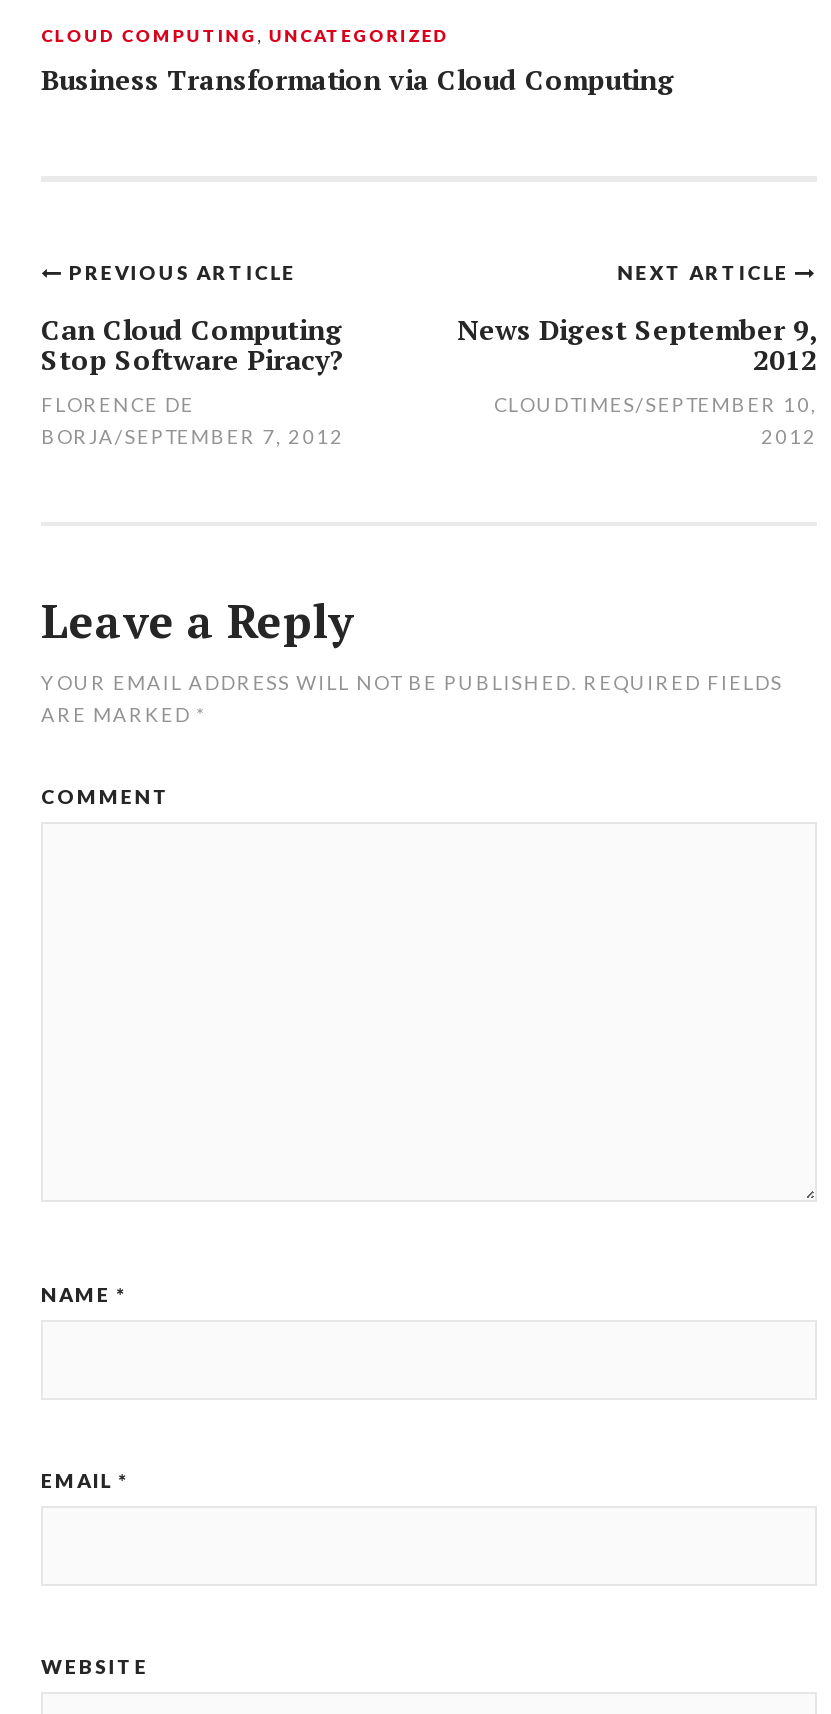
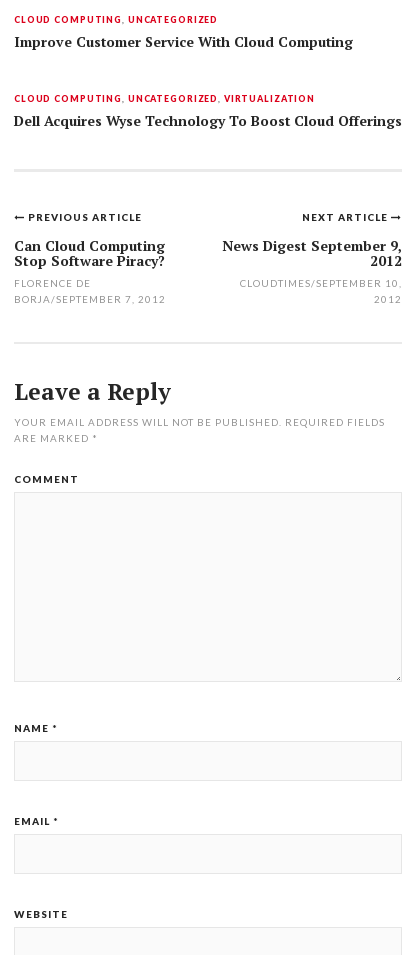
- Business Transformation via Cloud Computing
+ Improve Customer Service With Cloud Computing
+ CLOUD COMPUTING, UNCATEGORIZED, VIRTUALIZATION
+ Dell Acquires Wyse Technology To Boost Cloud Offerings
